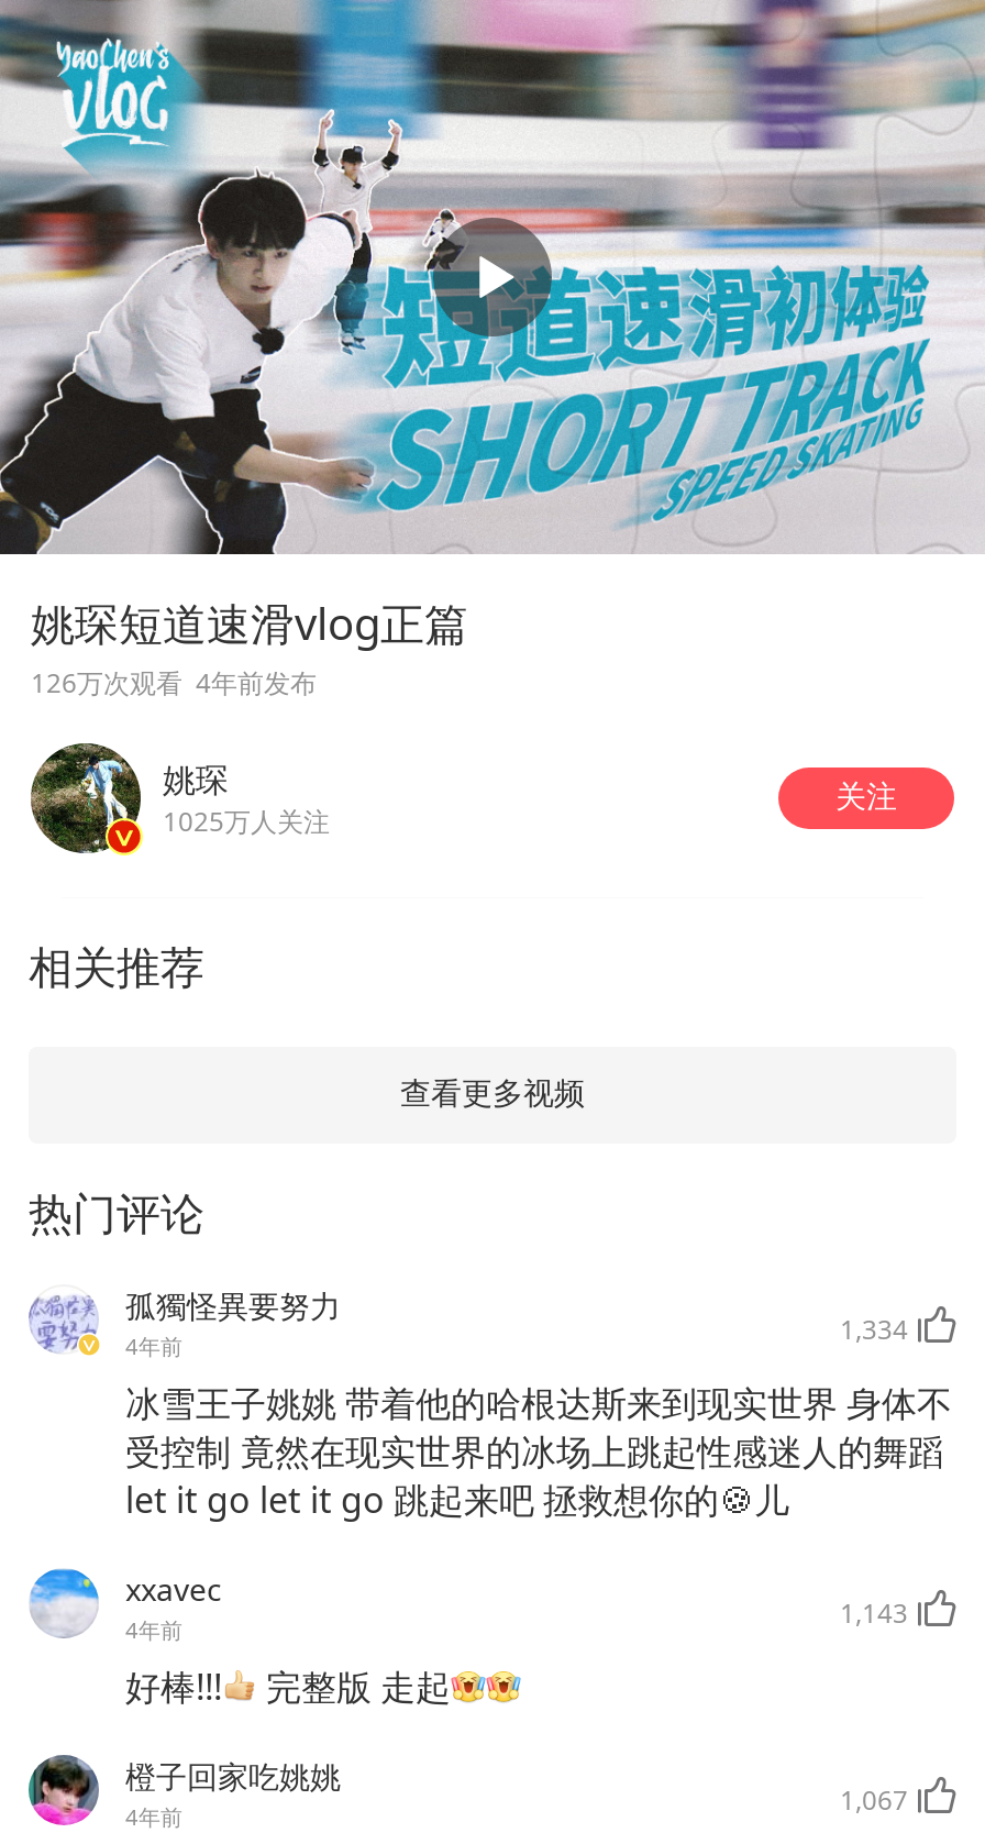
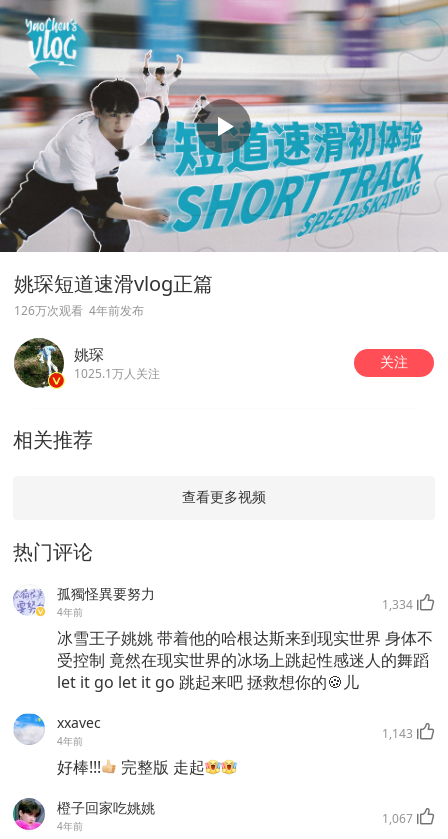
- 1025万人关注
+ 1025.1万人关注
